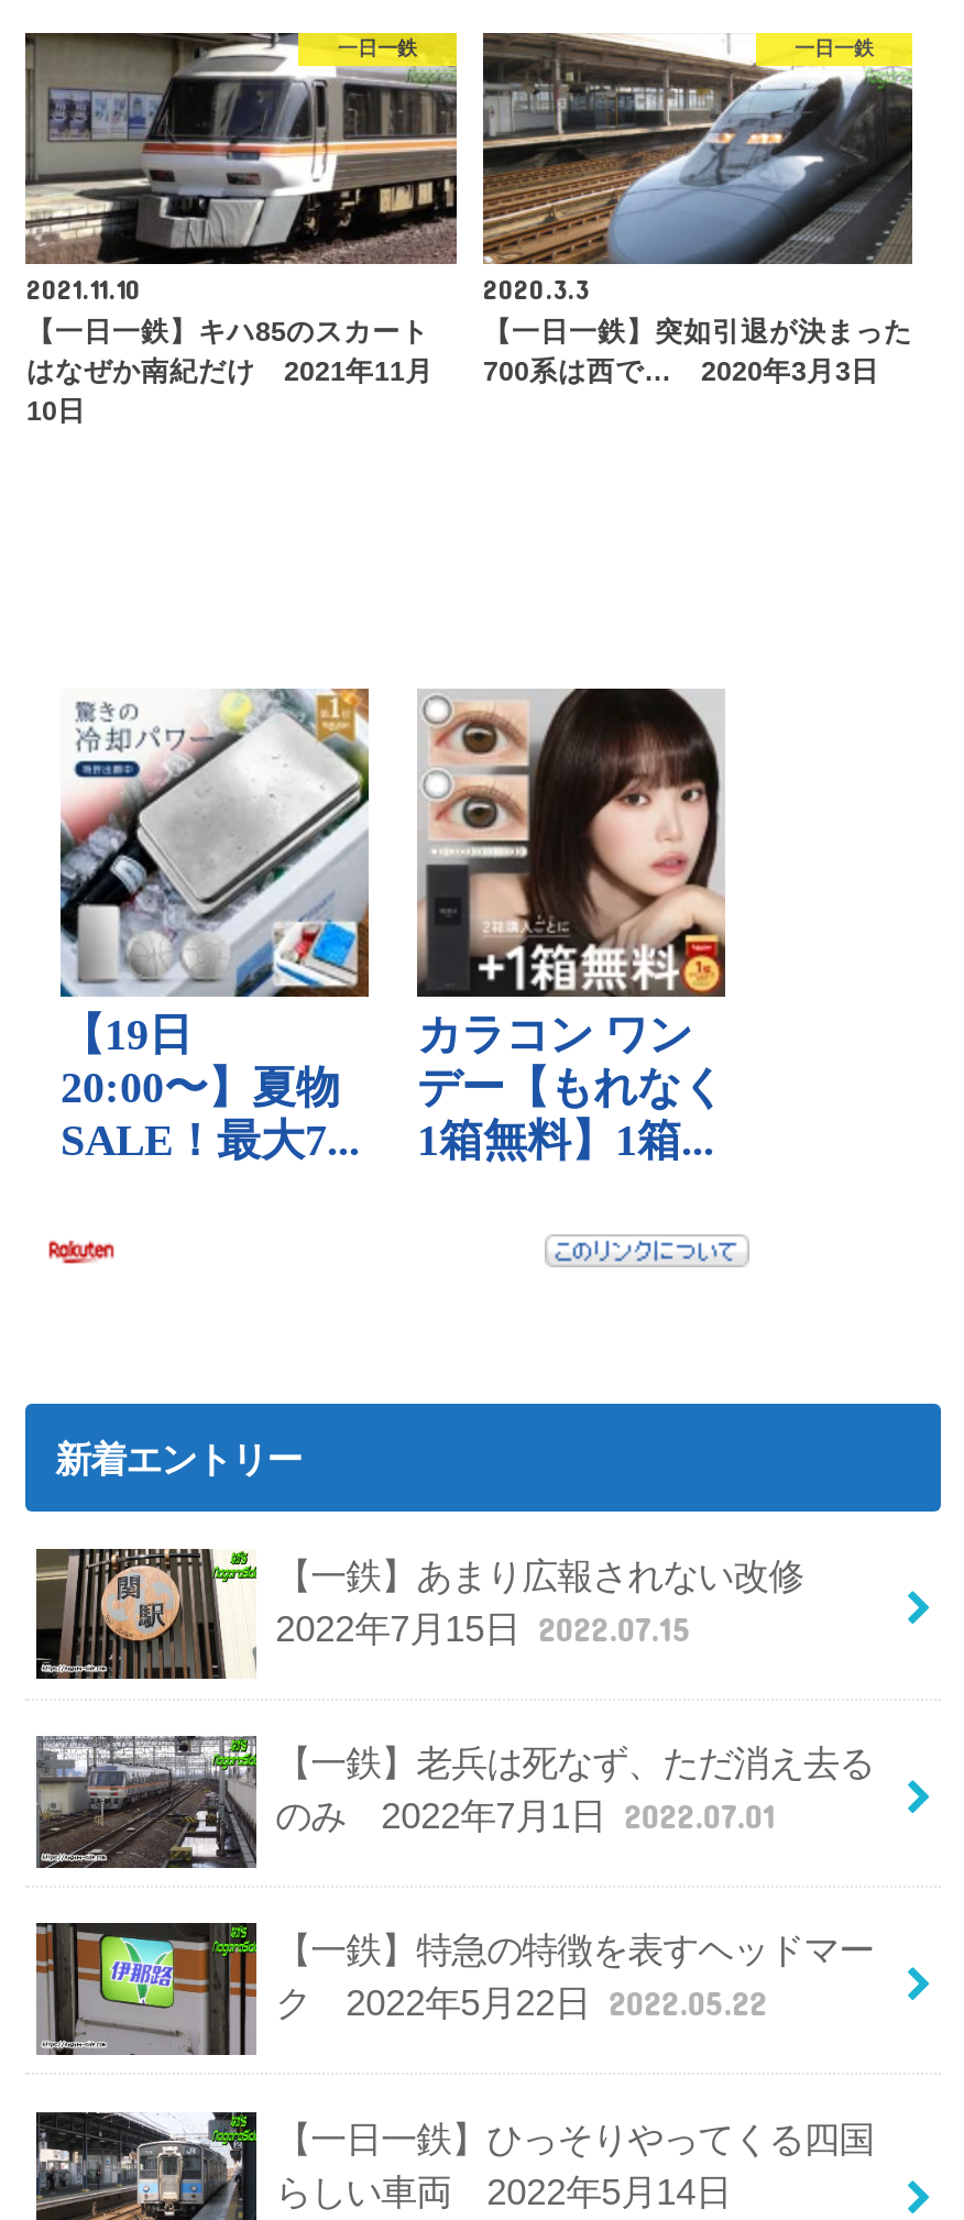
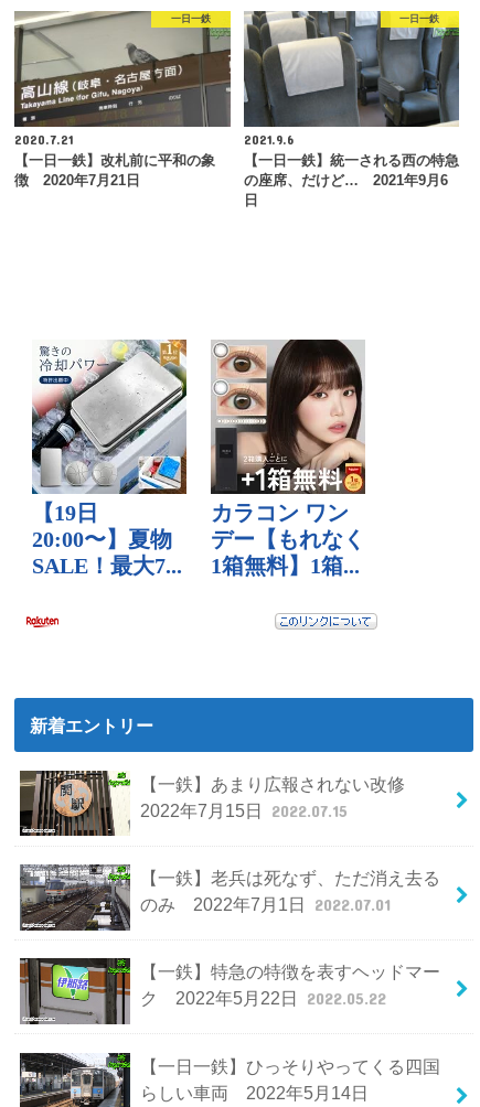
- [image]
- 2021.11.10
- 【一日一鉄】キハ85のスカート
- はなぜか南紀だけ 2021年11月
- 10日
+ [image]
+ 2020.7.21
+ 【一日一鉄】改札前に平和の象
+ 徴 2020年7月21日

- [image]
- 2020.3.3
- 【一日一鉄】突如引退が決まった
- 700系は西で… 2020年3月3日
+ [image]
+ 2021.9.6
+ 【一日一鉄】統一される西の特急
+ の座席、だけど… 2021年9月6
+ 日
